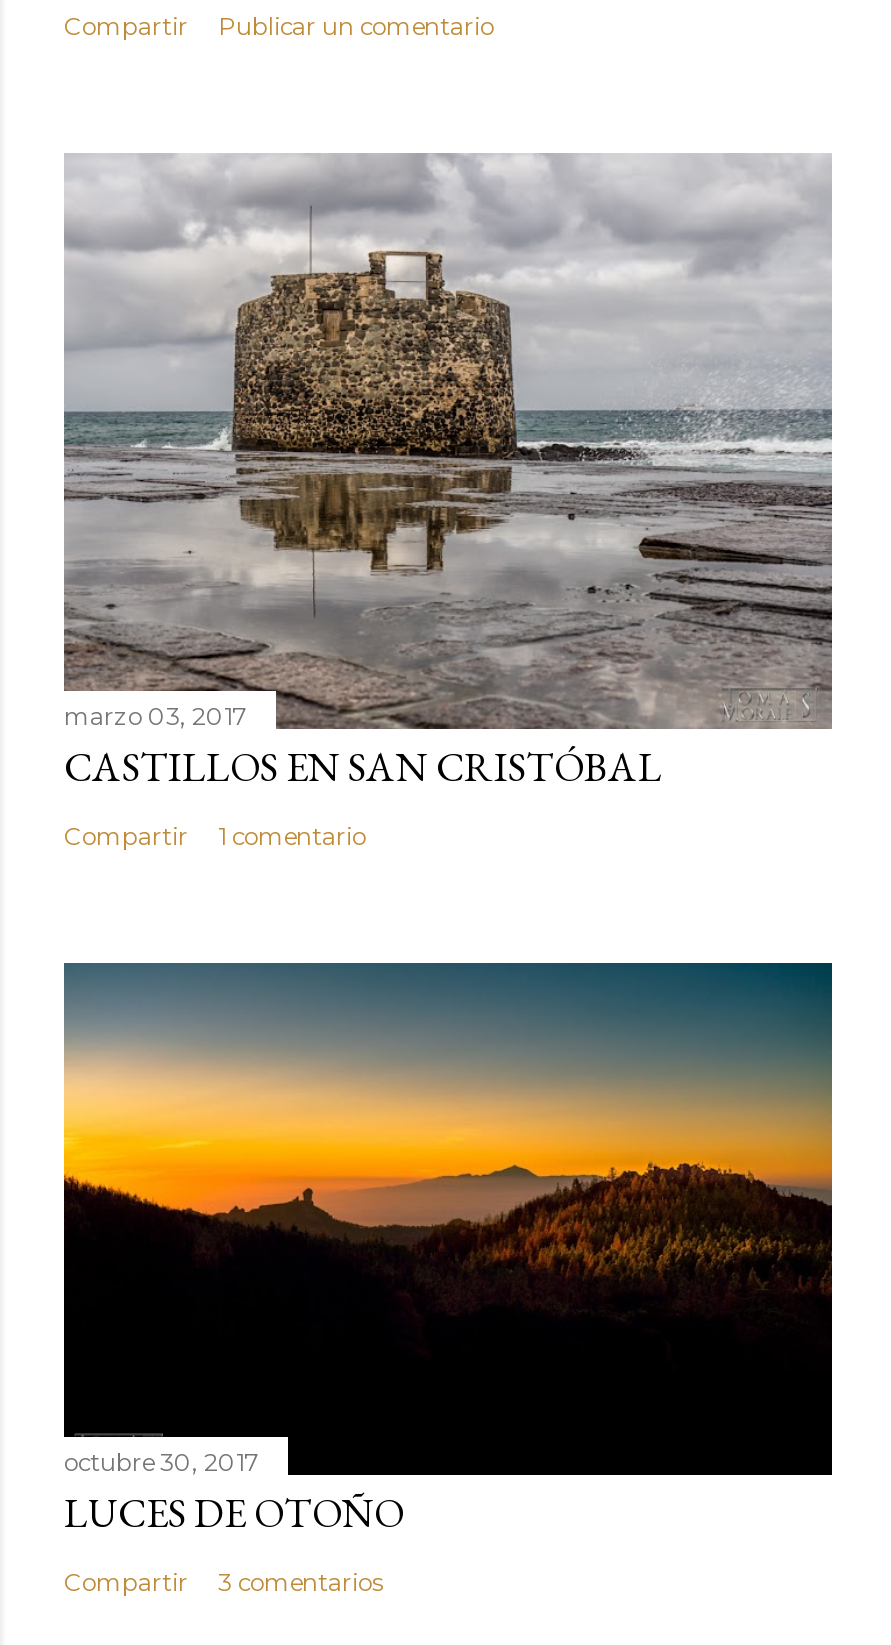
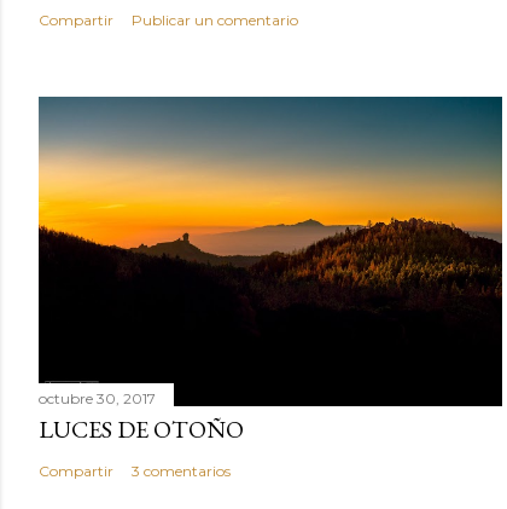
- [image]
- marzo 03, 2017
- CASTILLOS EN SAN CRISTÓBAL
- Compartir
- 1 comentario
